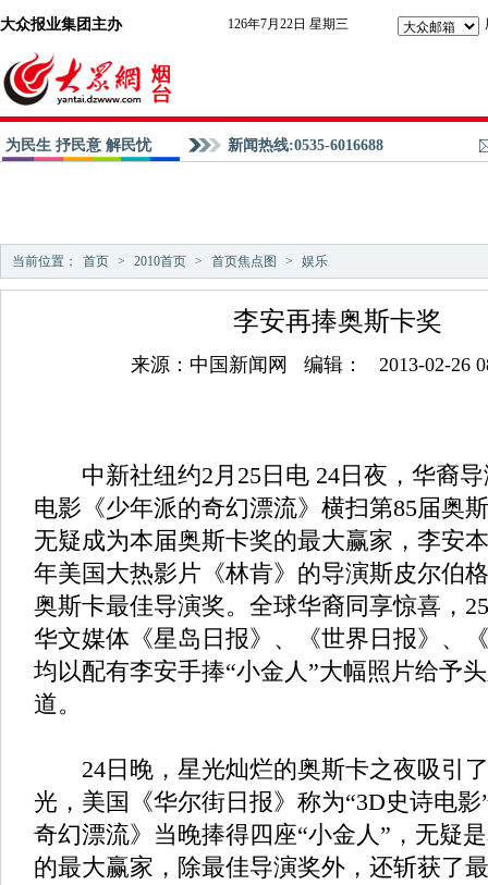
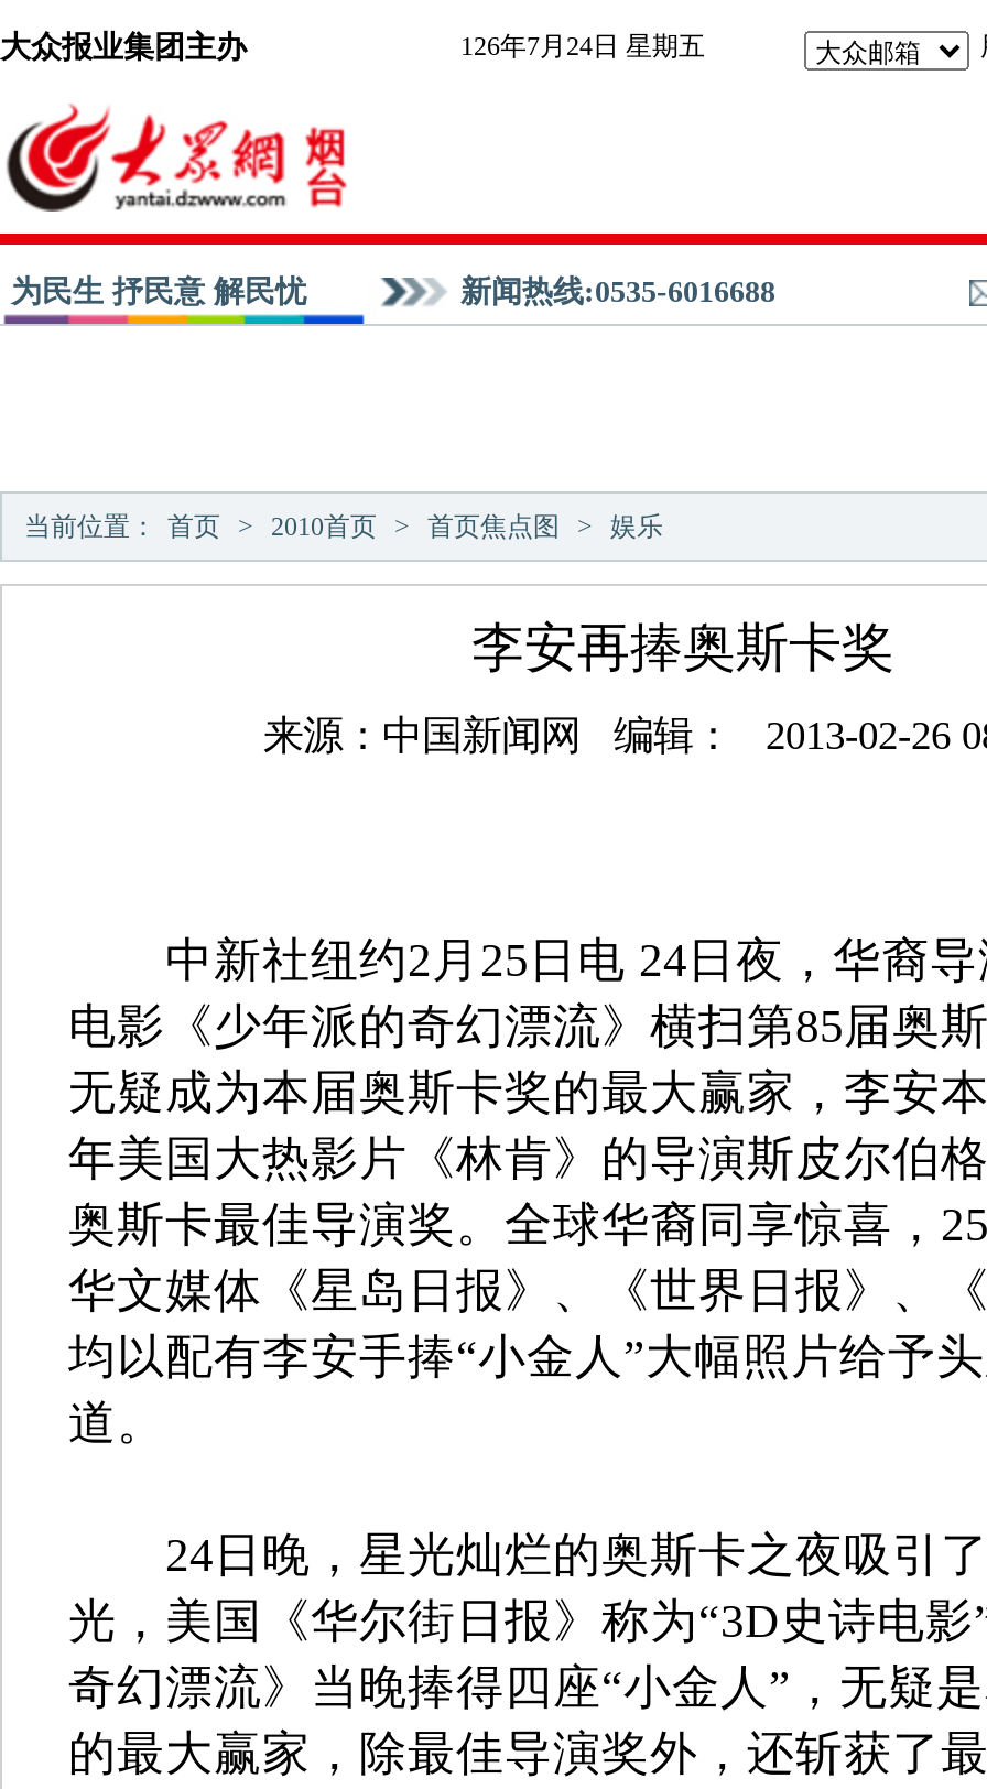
- 126年7月22日 星期三
+ 126年7月24日 星期五
